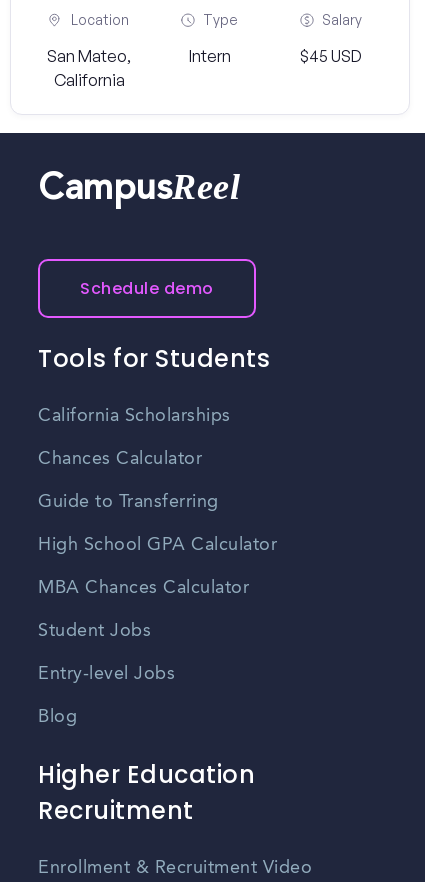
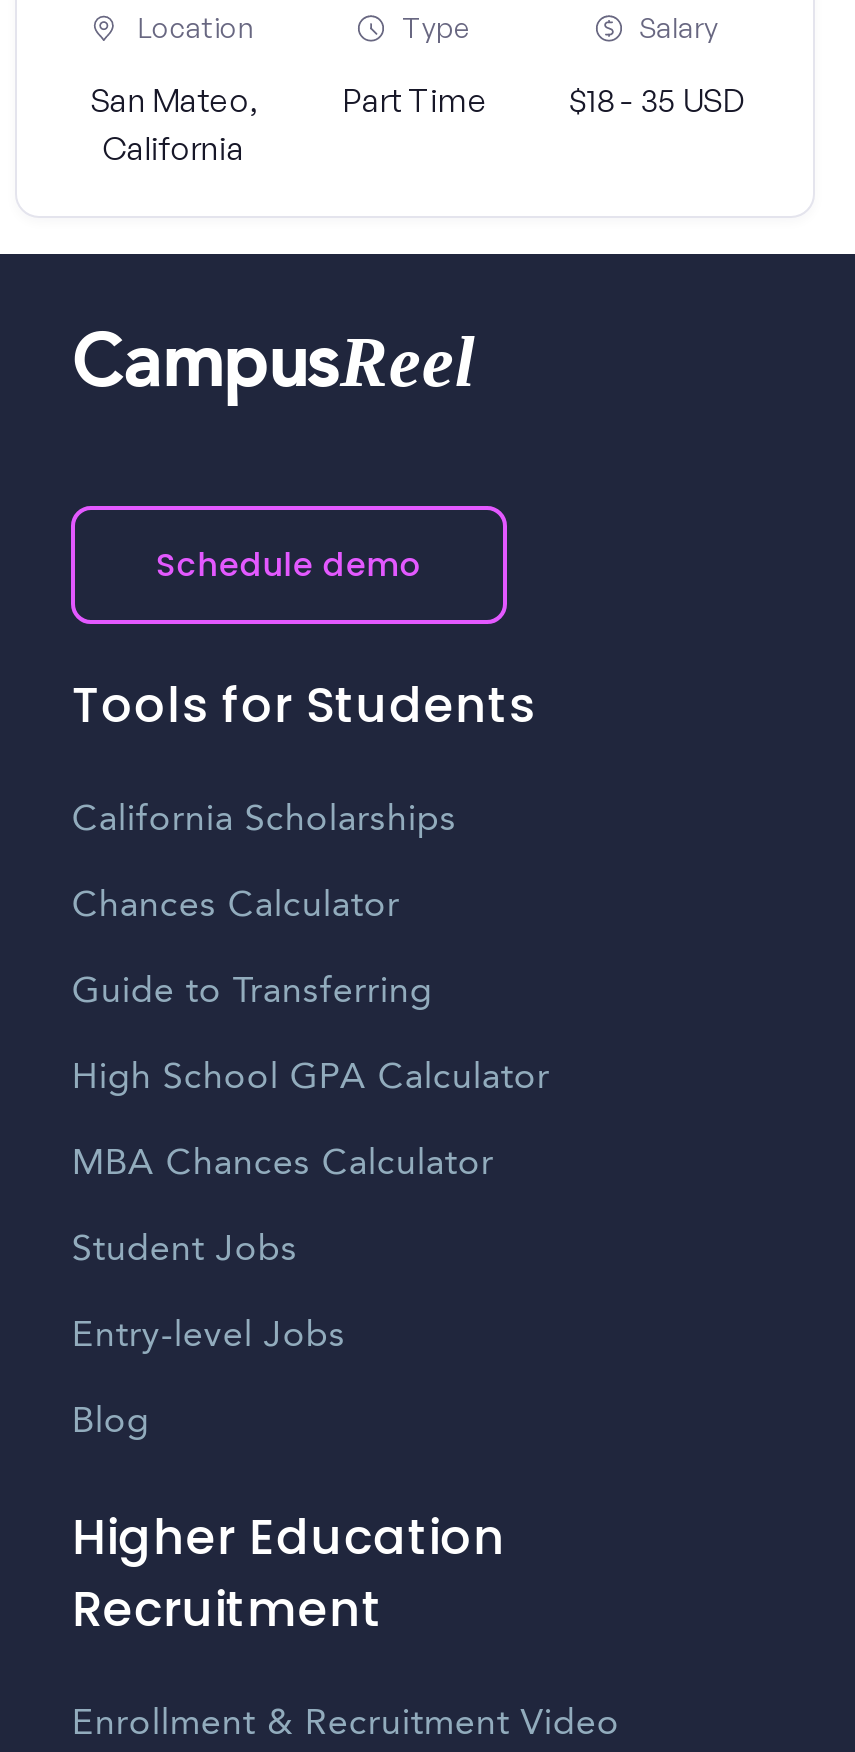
- Intern
+ Part Time

- $45 USD
+ $18 - 35 USD
